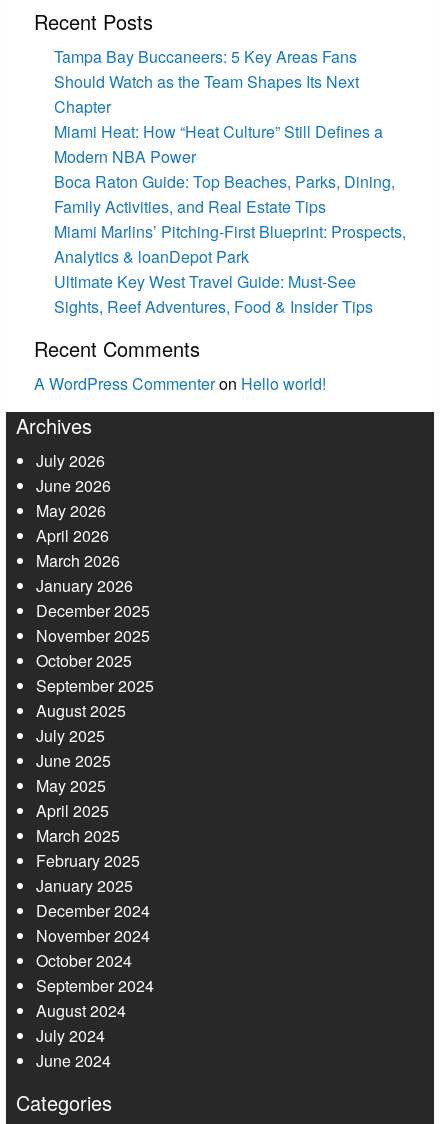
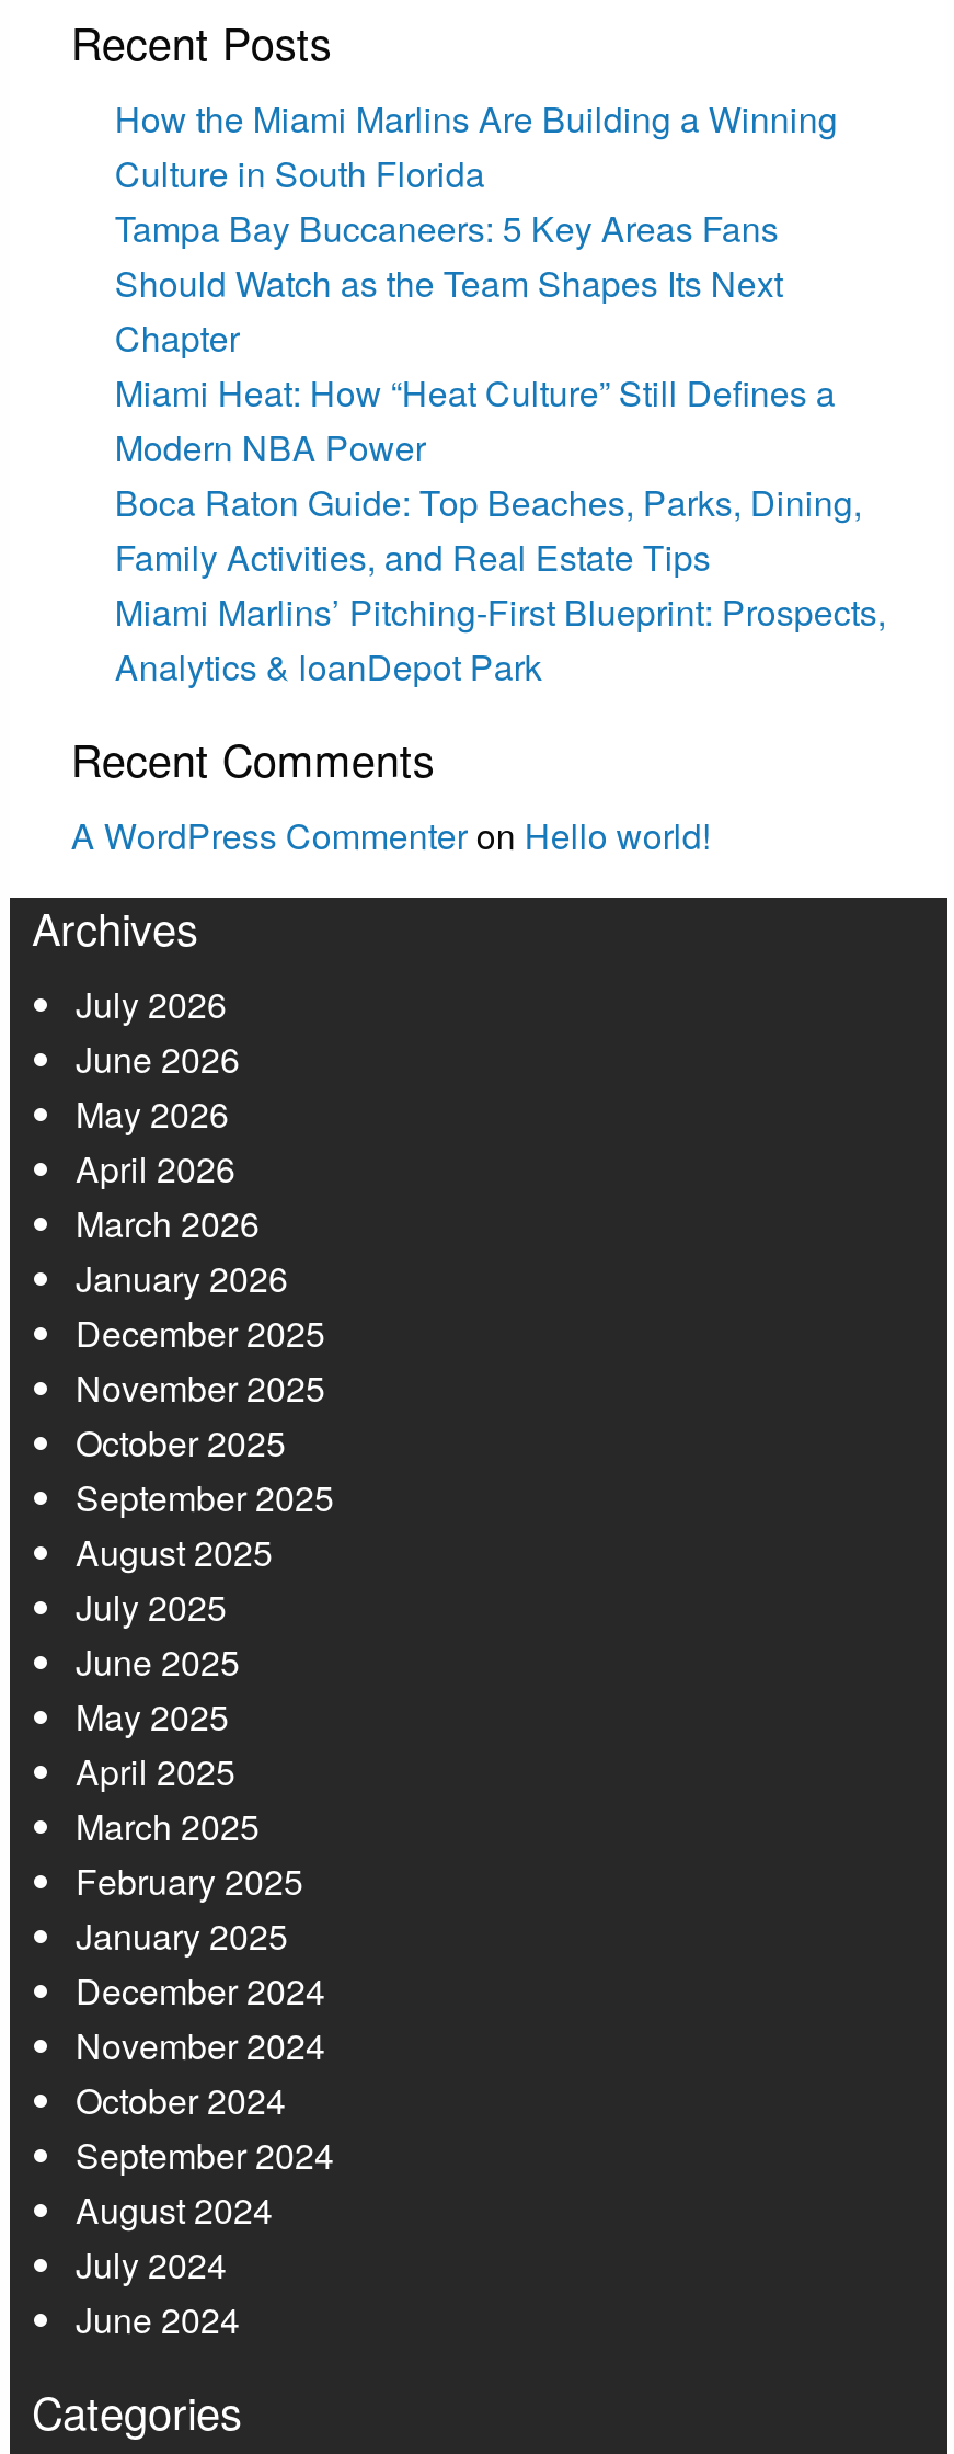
+ How the Miami Marlins Are Building a Winning
+ Culture in South Florida

moved down: Tampa Bay Buccaneers: 5 Key Areas Fans | Should Watch as the Team Shapes Its Next | Chapter | ... | Miami Marlins’ Pitching-First Blueprint: Prospects, | Analytics & loanDepot Park

- Ultimate Key West Travel Guide: Must-See
- Sights, Reef Adventures, Food & Insider Tips
